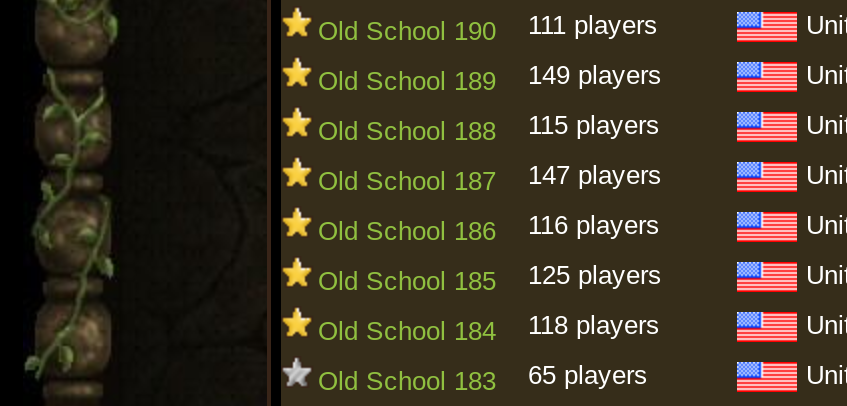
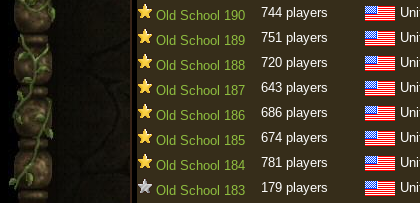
- Old School 190 111 players
+ Old School 190 744 players

- Old School 189 149 players
+ Old School 189 751 players

- Old School 188 115 players
+ Old School 188 720 players

- Old School 187 147 players
+ Old School 187 643 players

- Old School 186 116 players
+ Old School 186 686 players

- Old School 185 125 players
+ Old School 185 674 players

- Old School 184 118 players
+ Old School 184 781 players

- Old School 183 65 players
+ Old School 183 179 players
